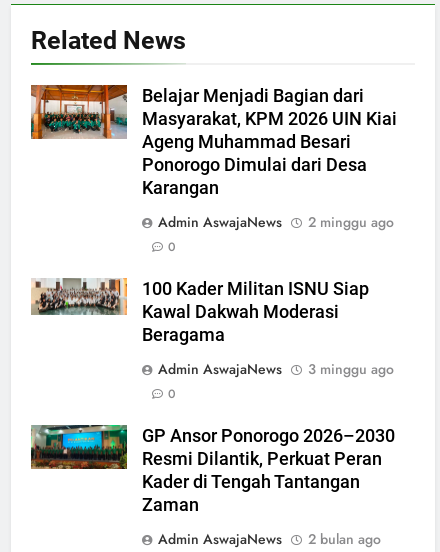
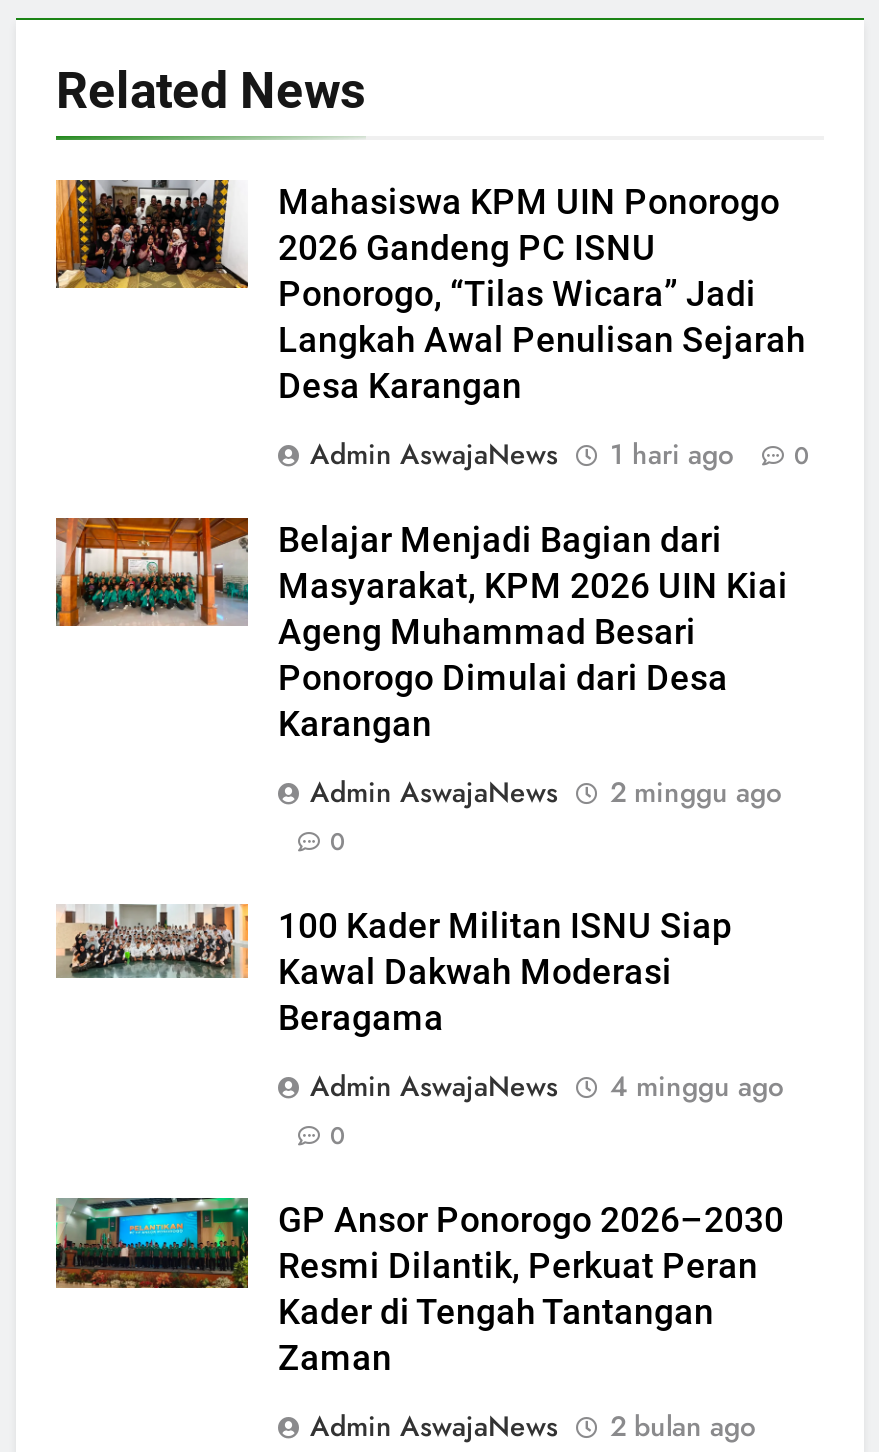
+ [image]
+ Mahasiswa KPM UIN Ponorogo
+ 2026 Gandeng PC ISNU
+ Ponorogo, “Tilas Wicara” Jadi
+ Langkah Awal Penulisan Sejarah
+ Desa Karangan
+ Admin AswajaNews
+ 1 hari ago
+ 0

- Admin AswajaNews 3 minggu ago
+ Admin AswajaNews 4 minggu ago
